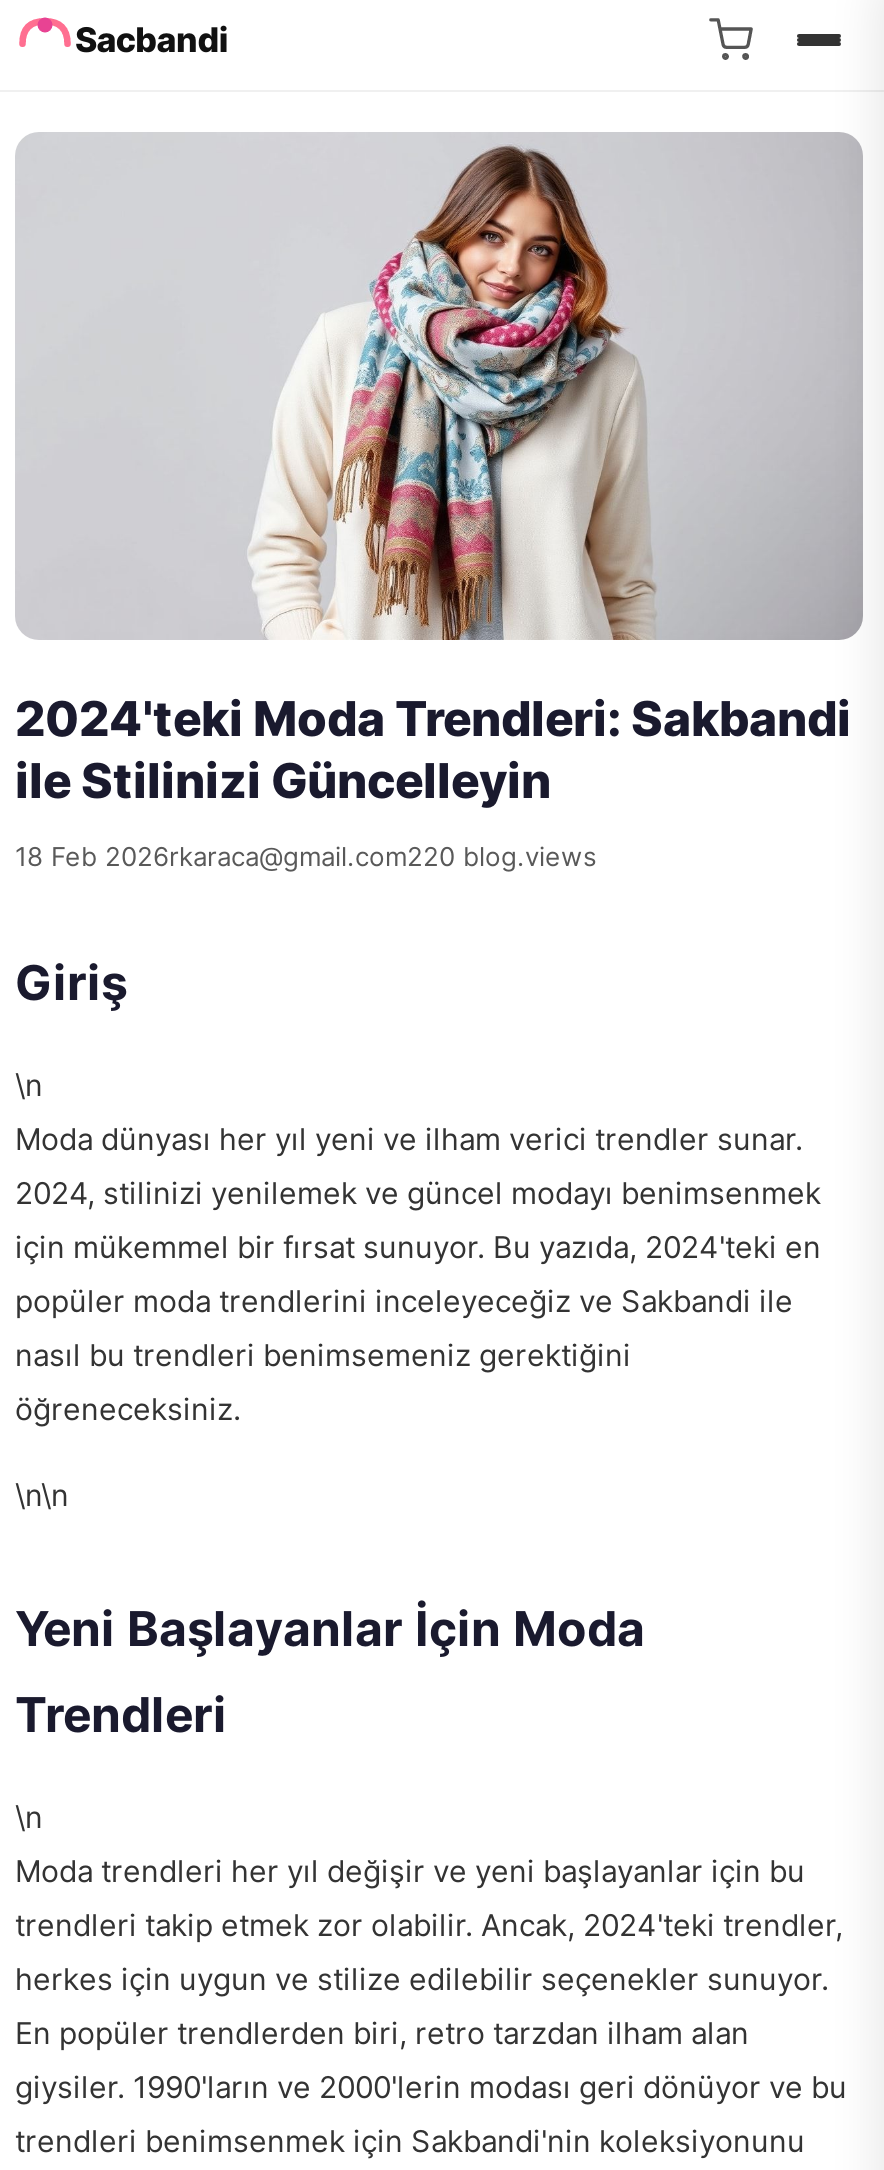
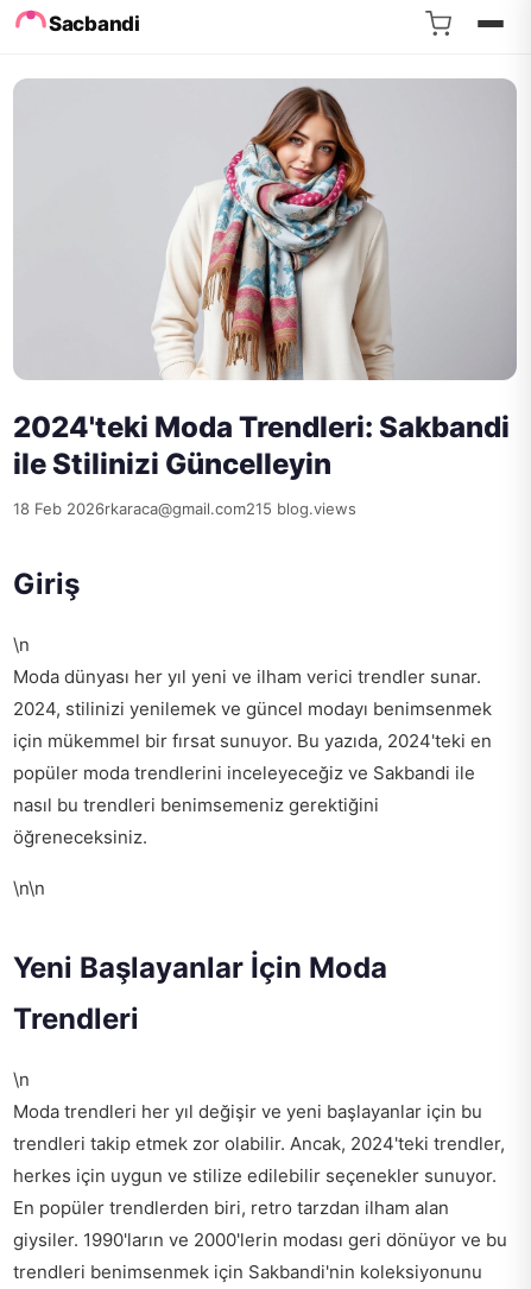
- 18 Feb 2026rkaraca@gmail.com220 blog.views
+ 18 Feb 2026rkaraca@gmail.com215 blog.views
